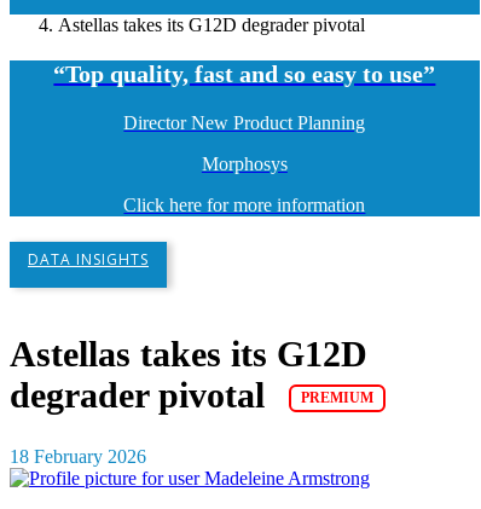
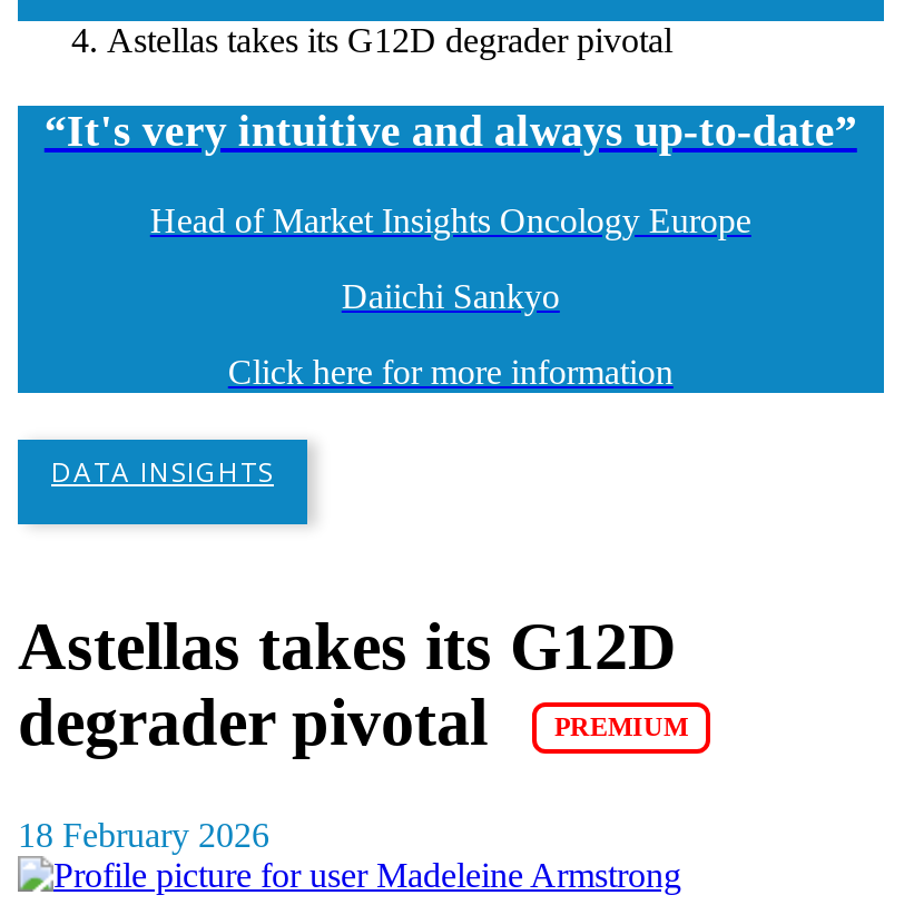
- “Top quality, fast and so easy to use”
+ “It's very intuitive and always up-to-date”

- Director New Product Planning
+ Head of Market Insights Oncology Europe

- Morphosys
+ Daiichi Sankyo
